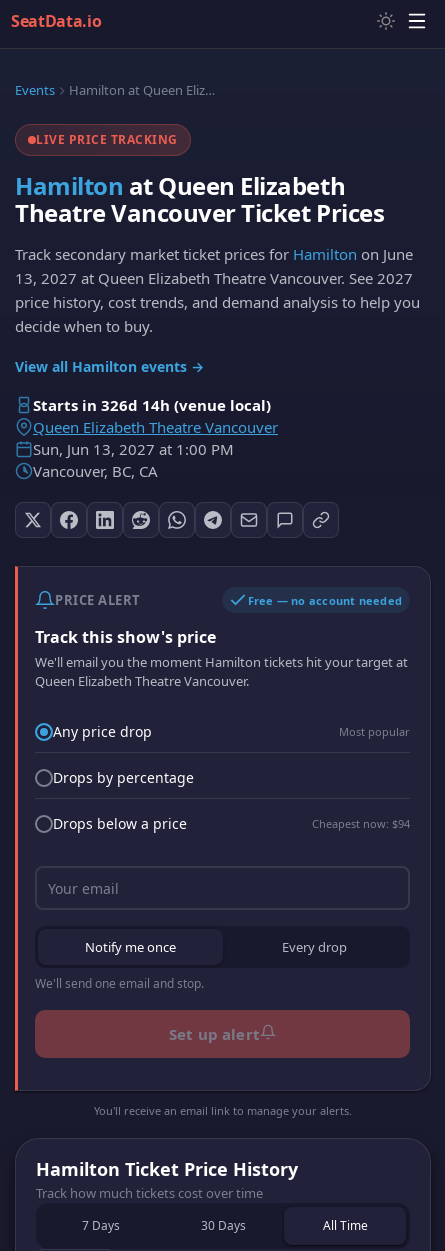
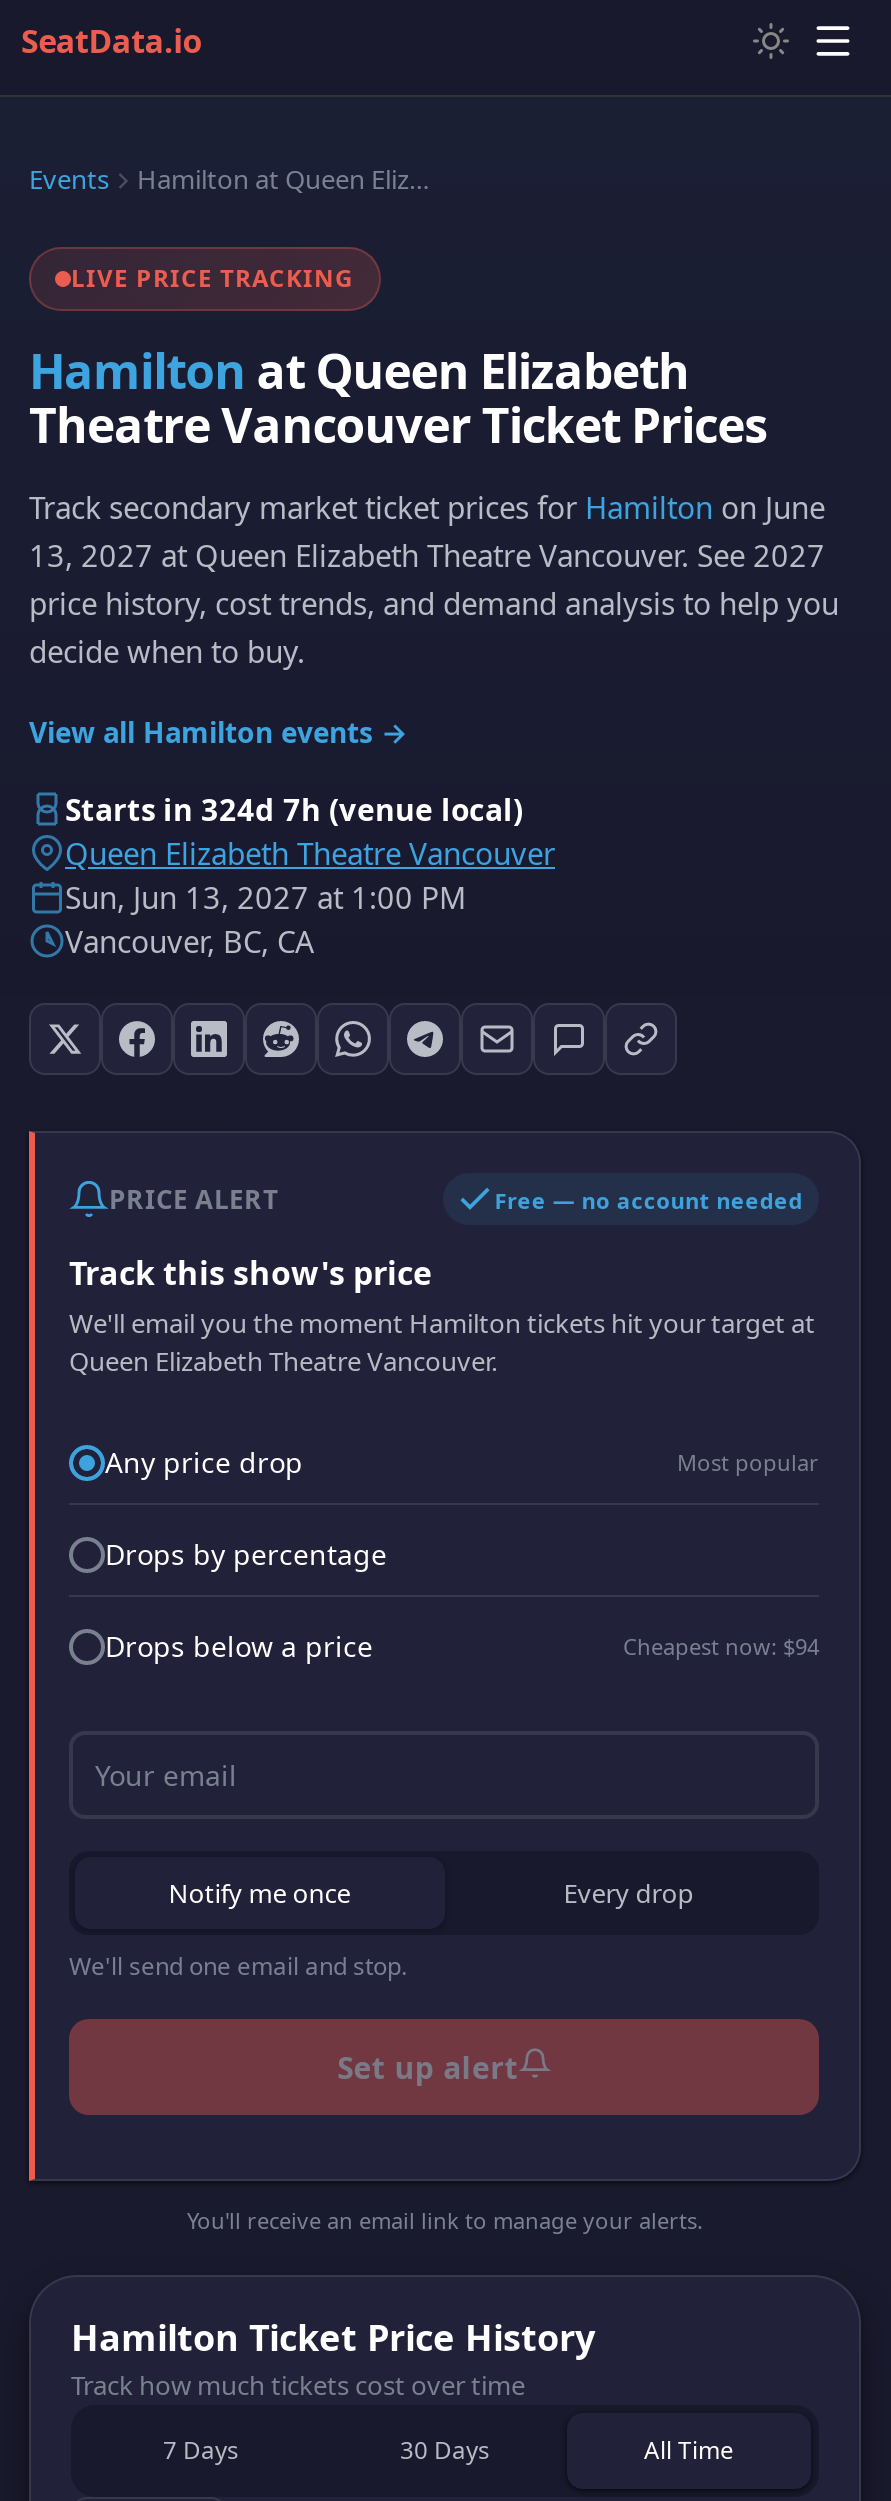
- Starts in 326d 14h (venue local)
+ Starts in 324d 7h (venue local)
